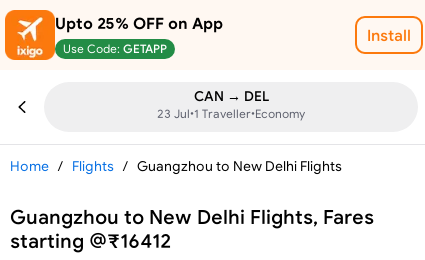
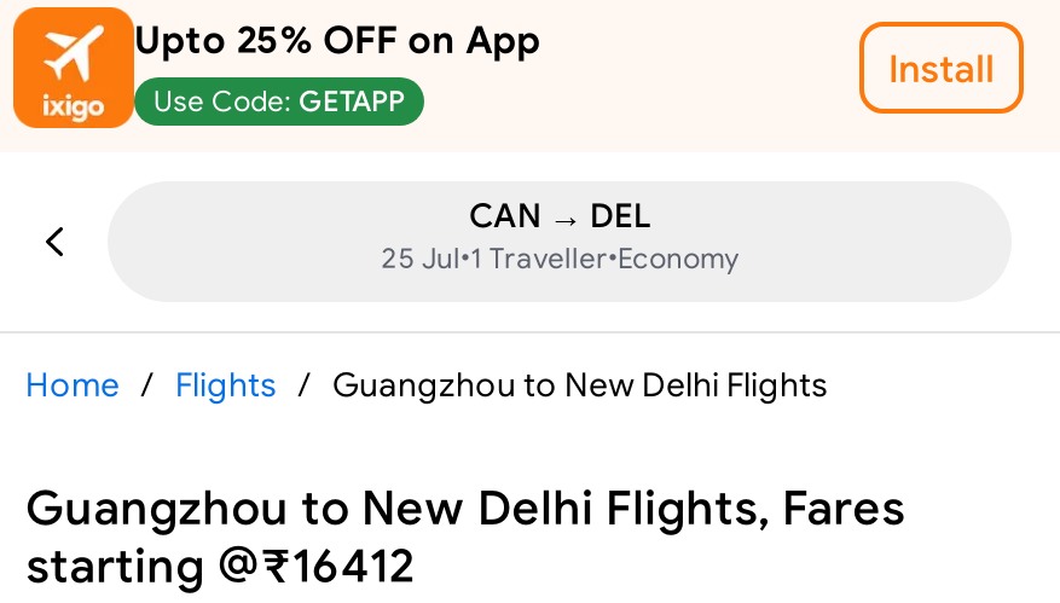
- 23 Jul•1 Traveller•Economy
+ 25 Jul•1 Traveller•Economy
